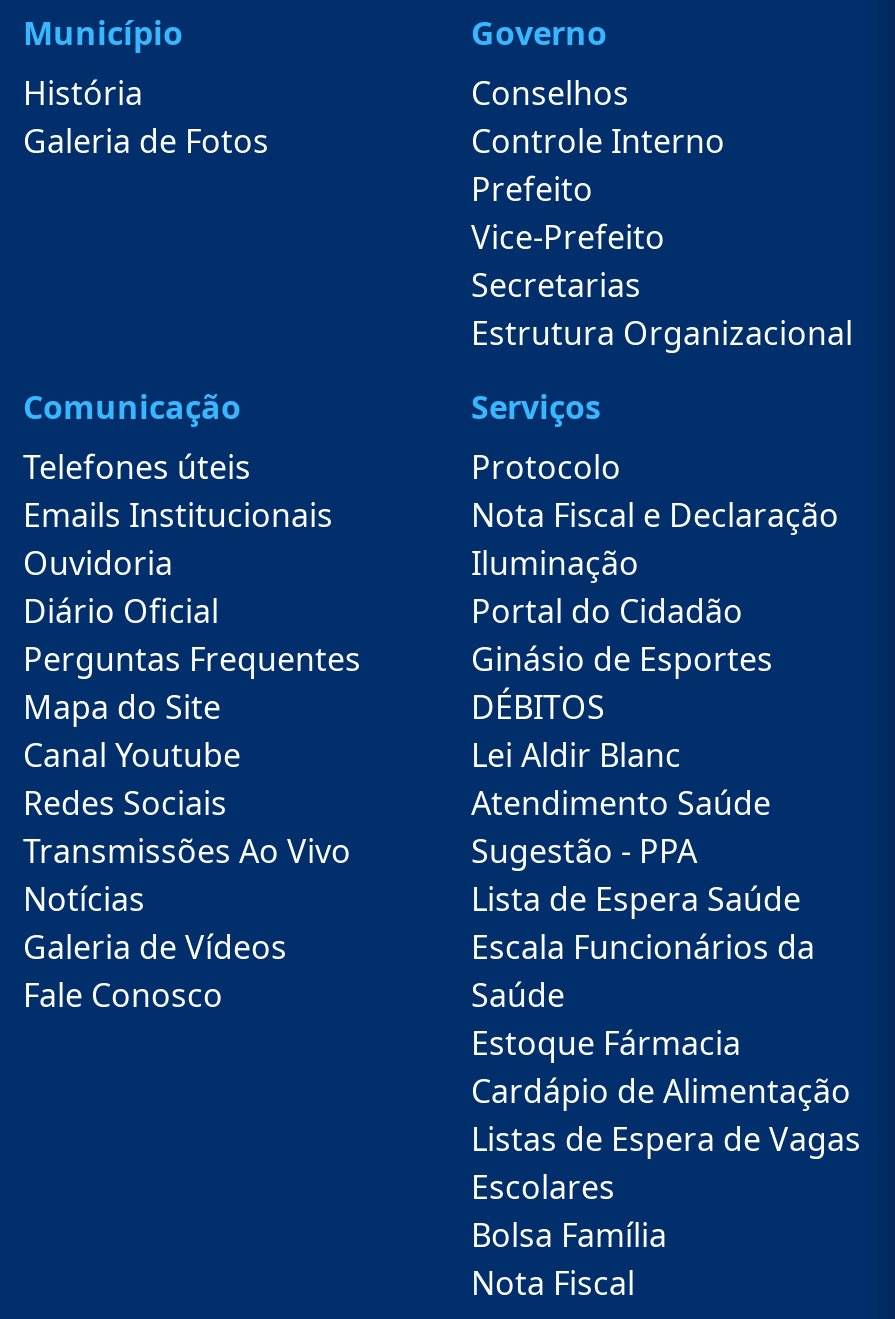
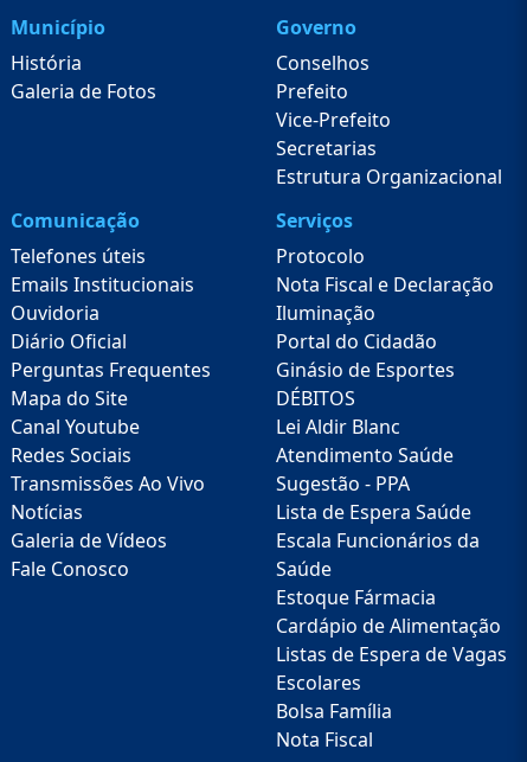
- Controle Interno
